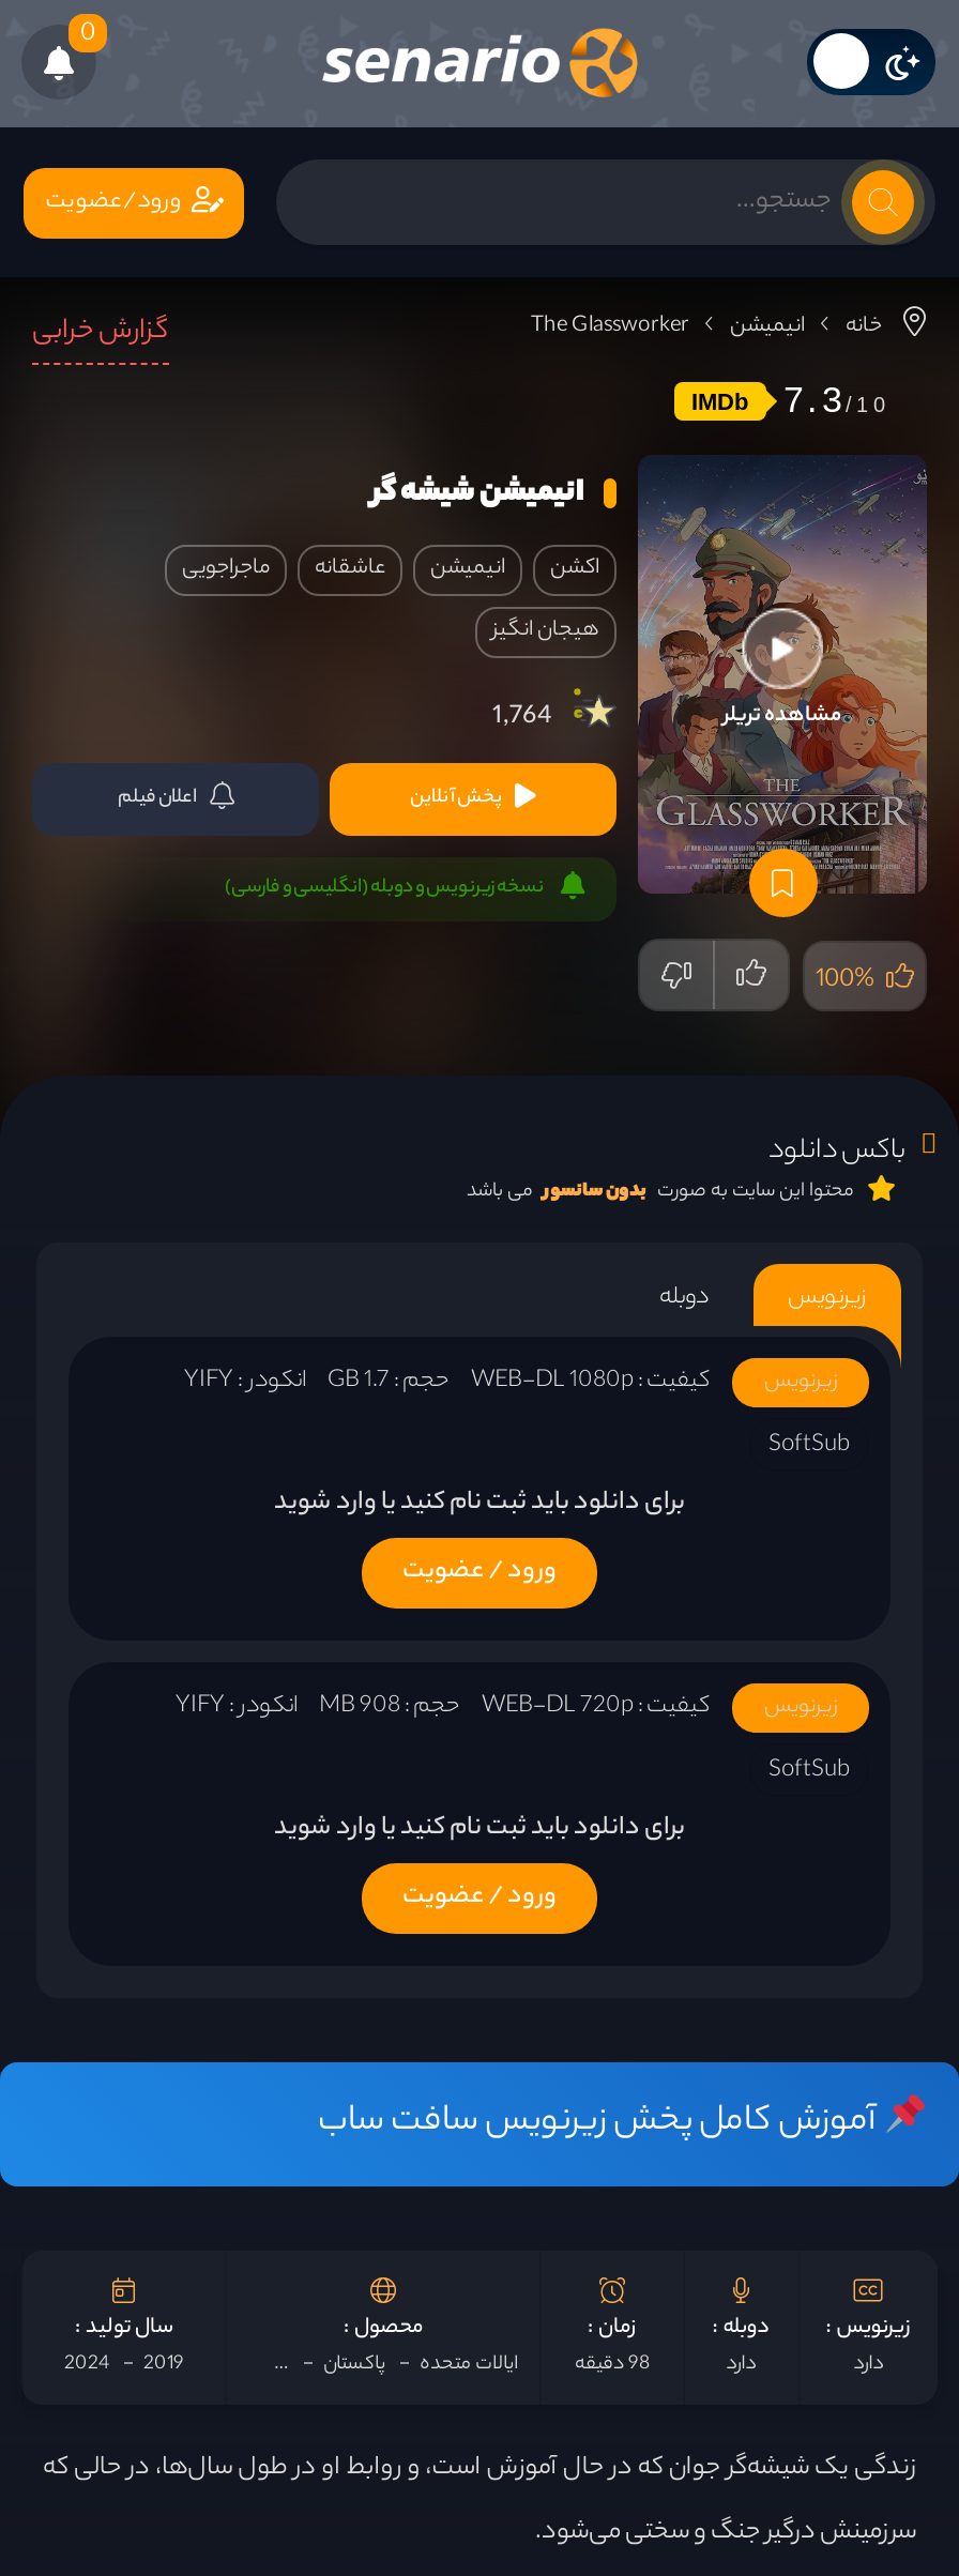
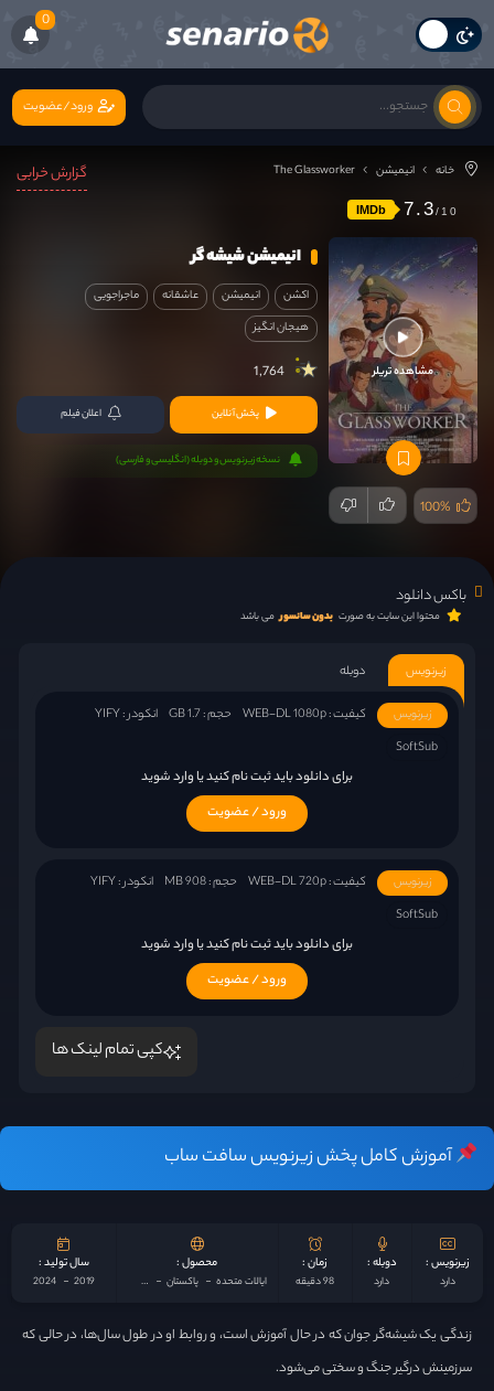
+ کپی تمام لینک ها
